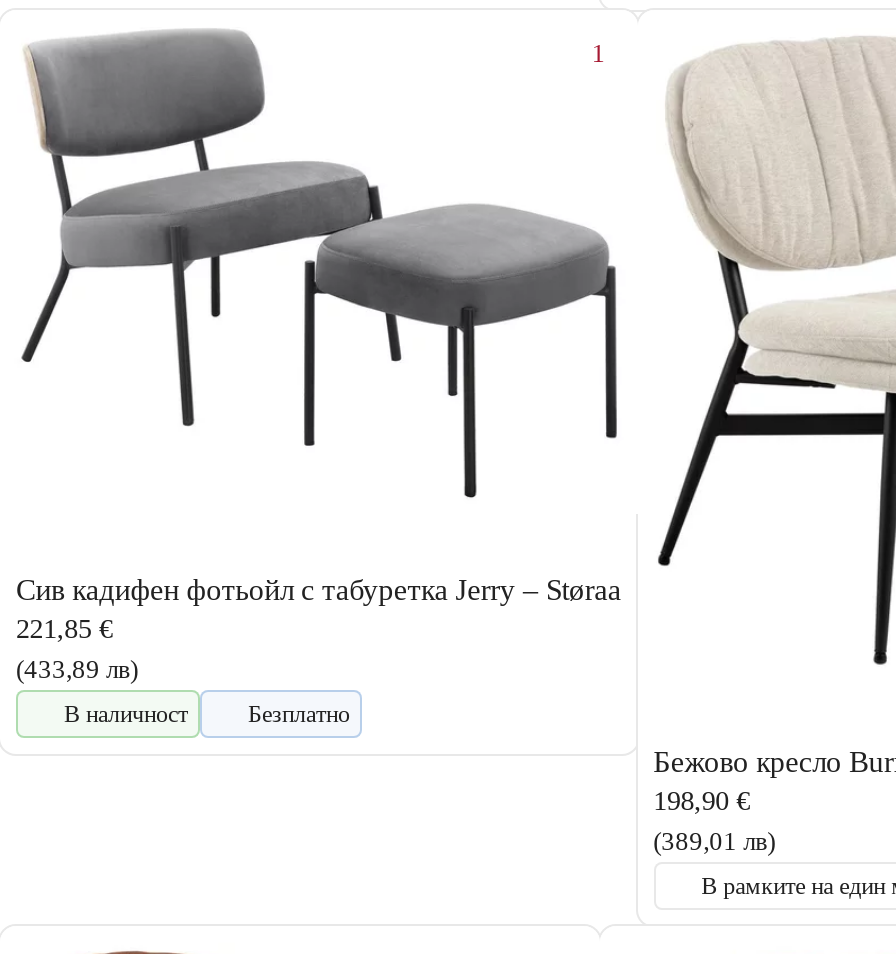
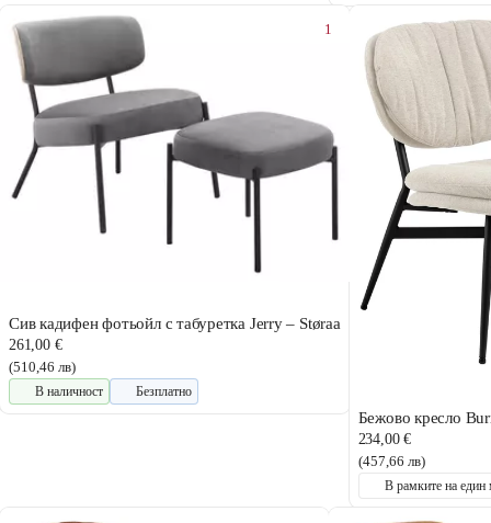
- 221,85 €
+ 261,00 €

- (433,89 лв)
+ (510,46 лв)

- 198,90 €
+ 234,00 €

- (389,01 лв)
+ (457,66 лв)
